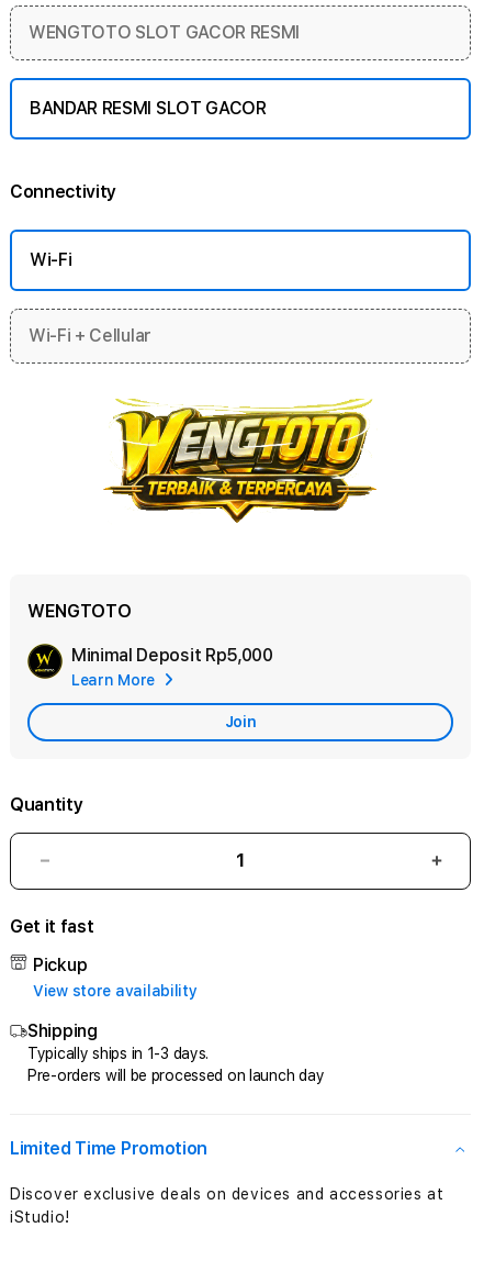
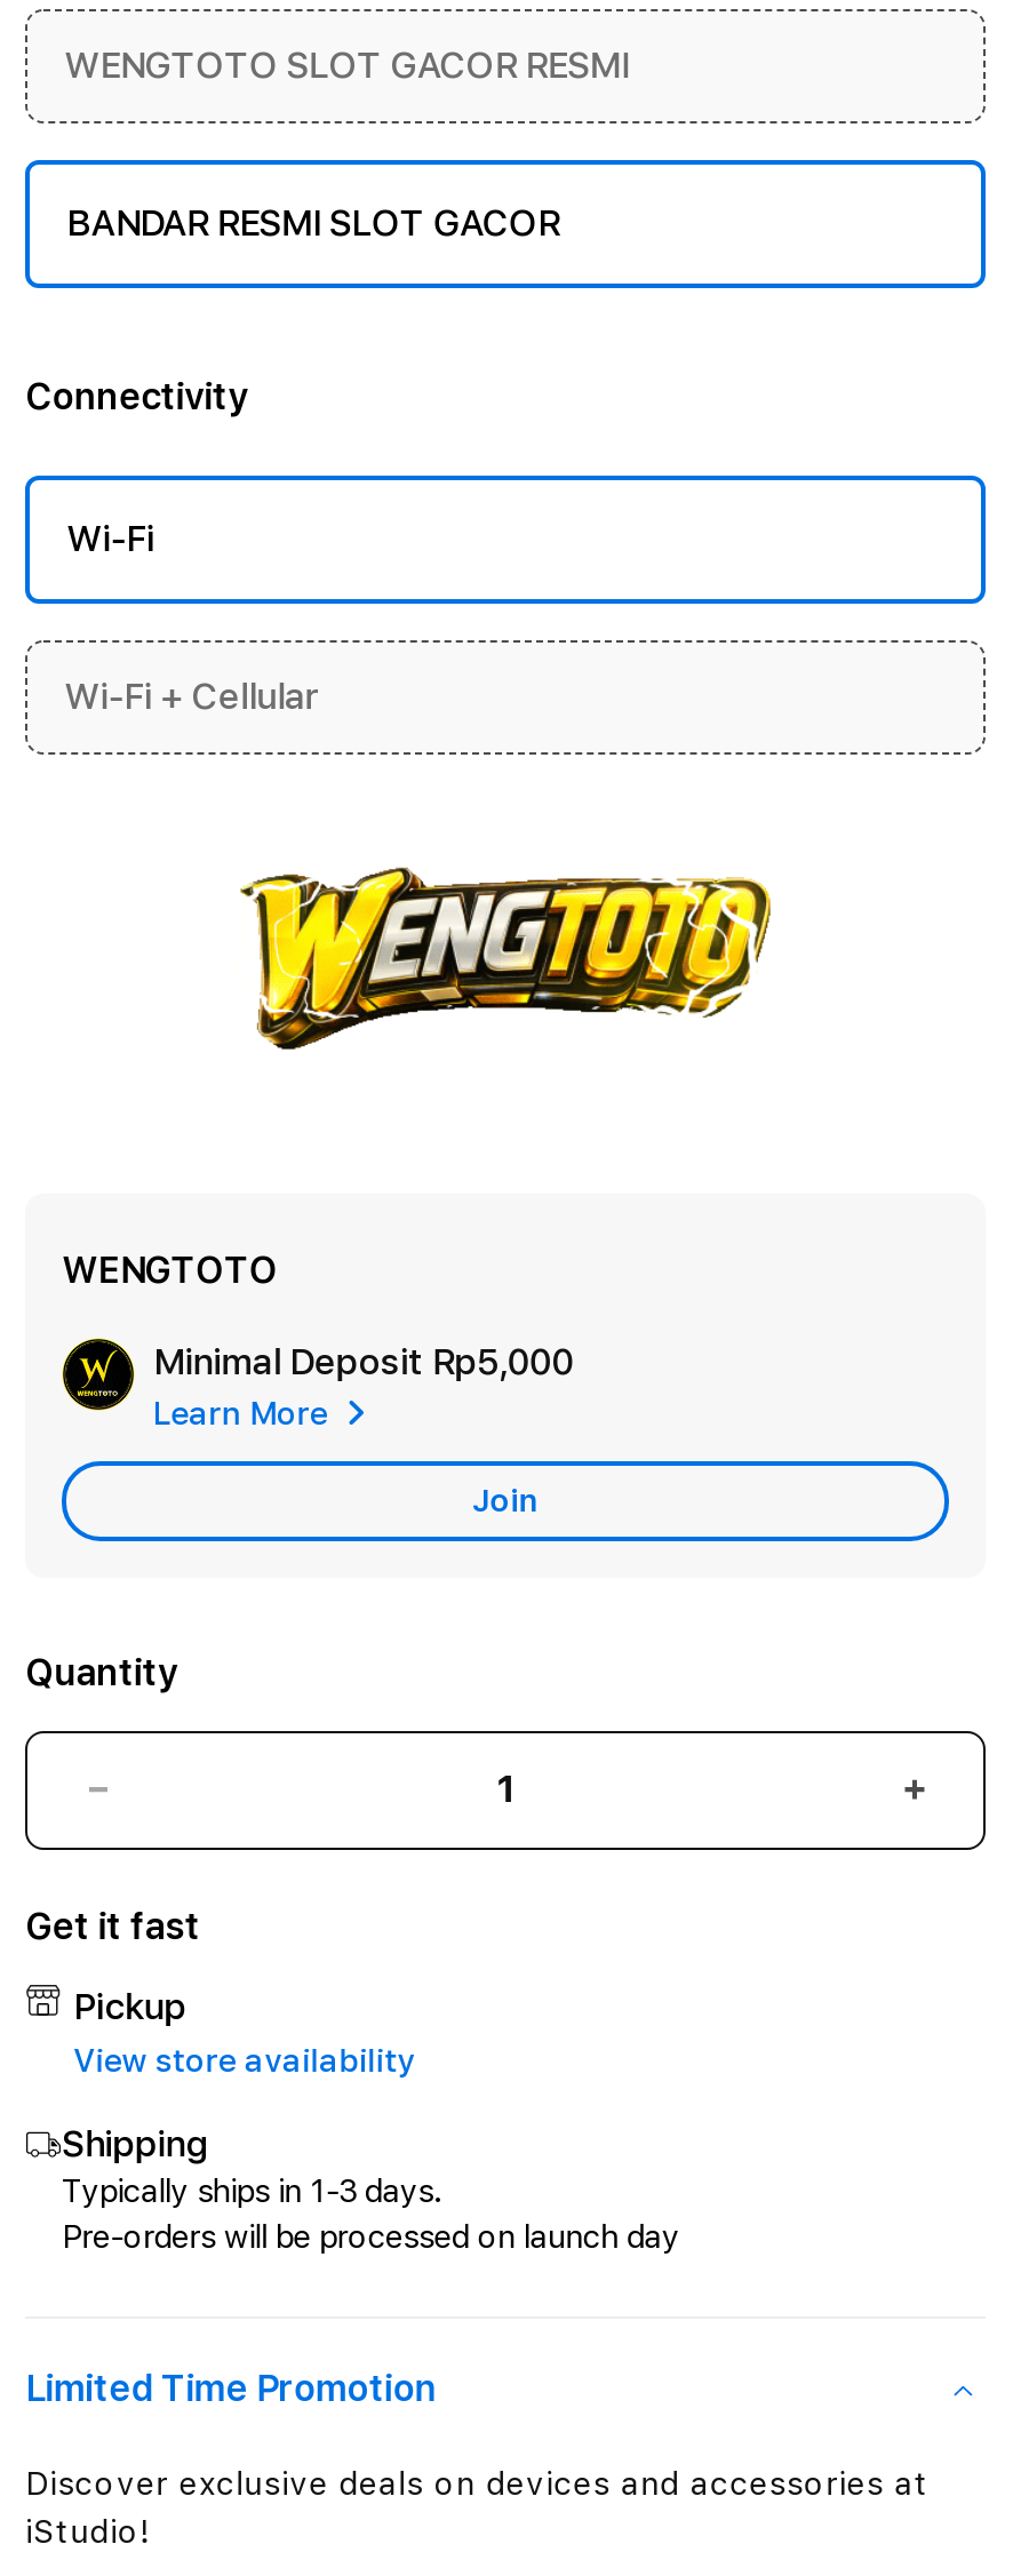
- [image]
+ [image]
